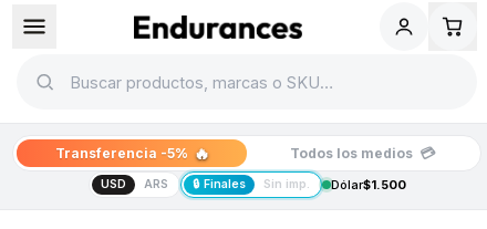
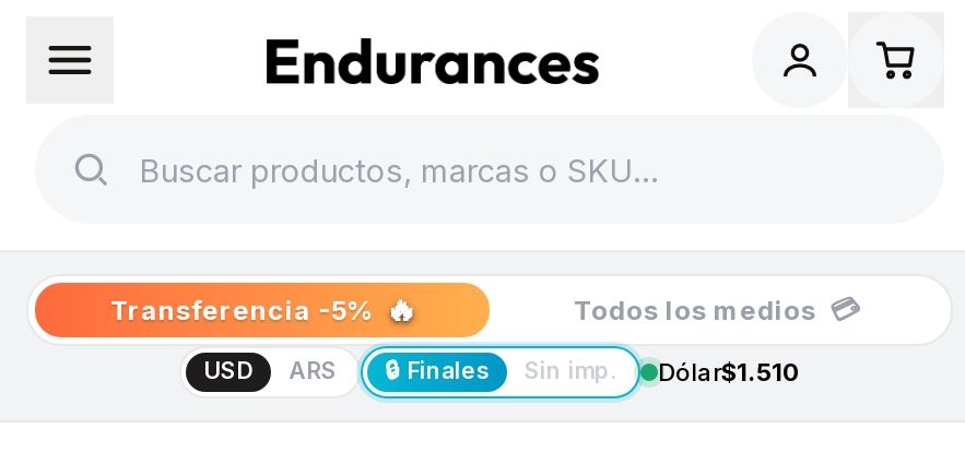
- Dólar $1.500
+ Dólar $1.510
